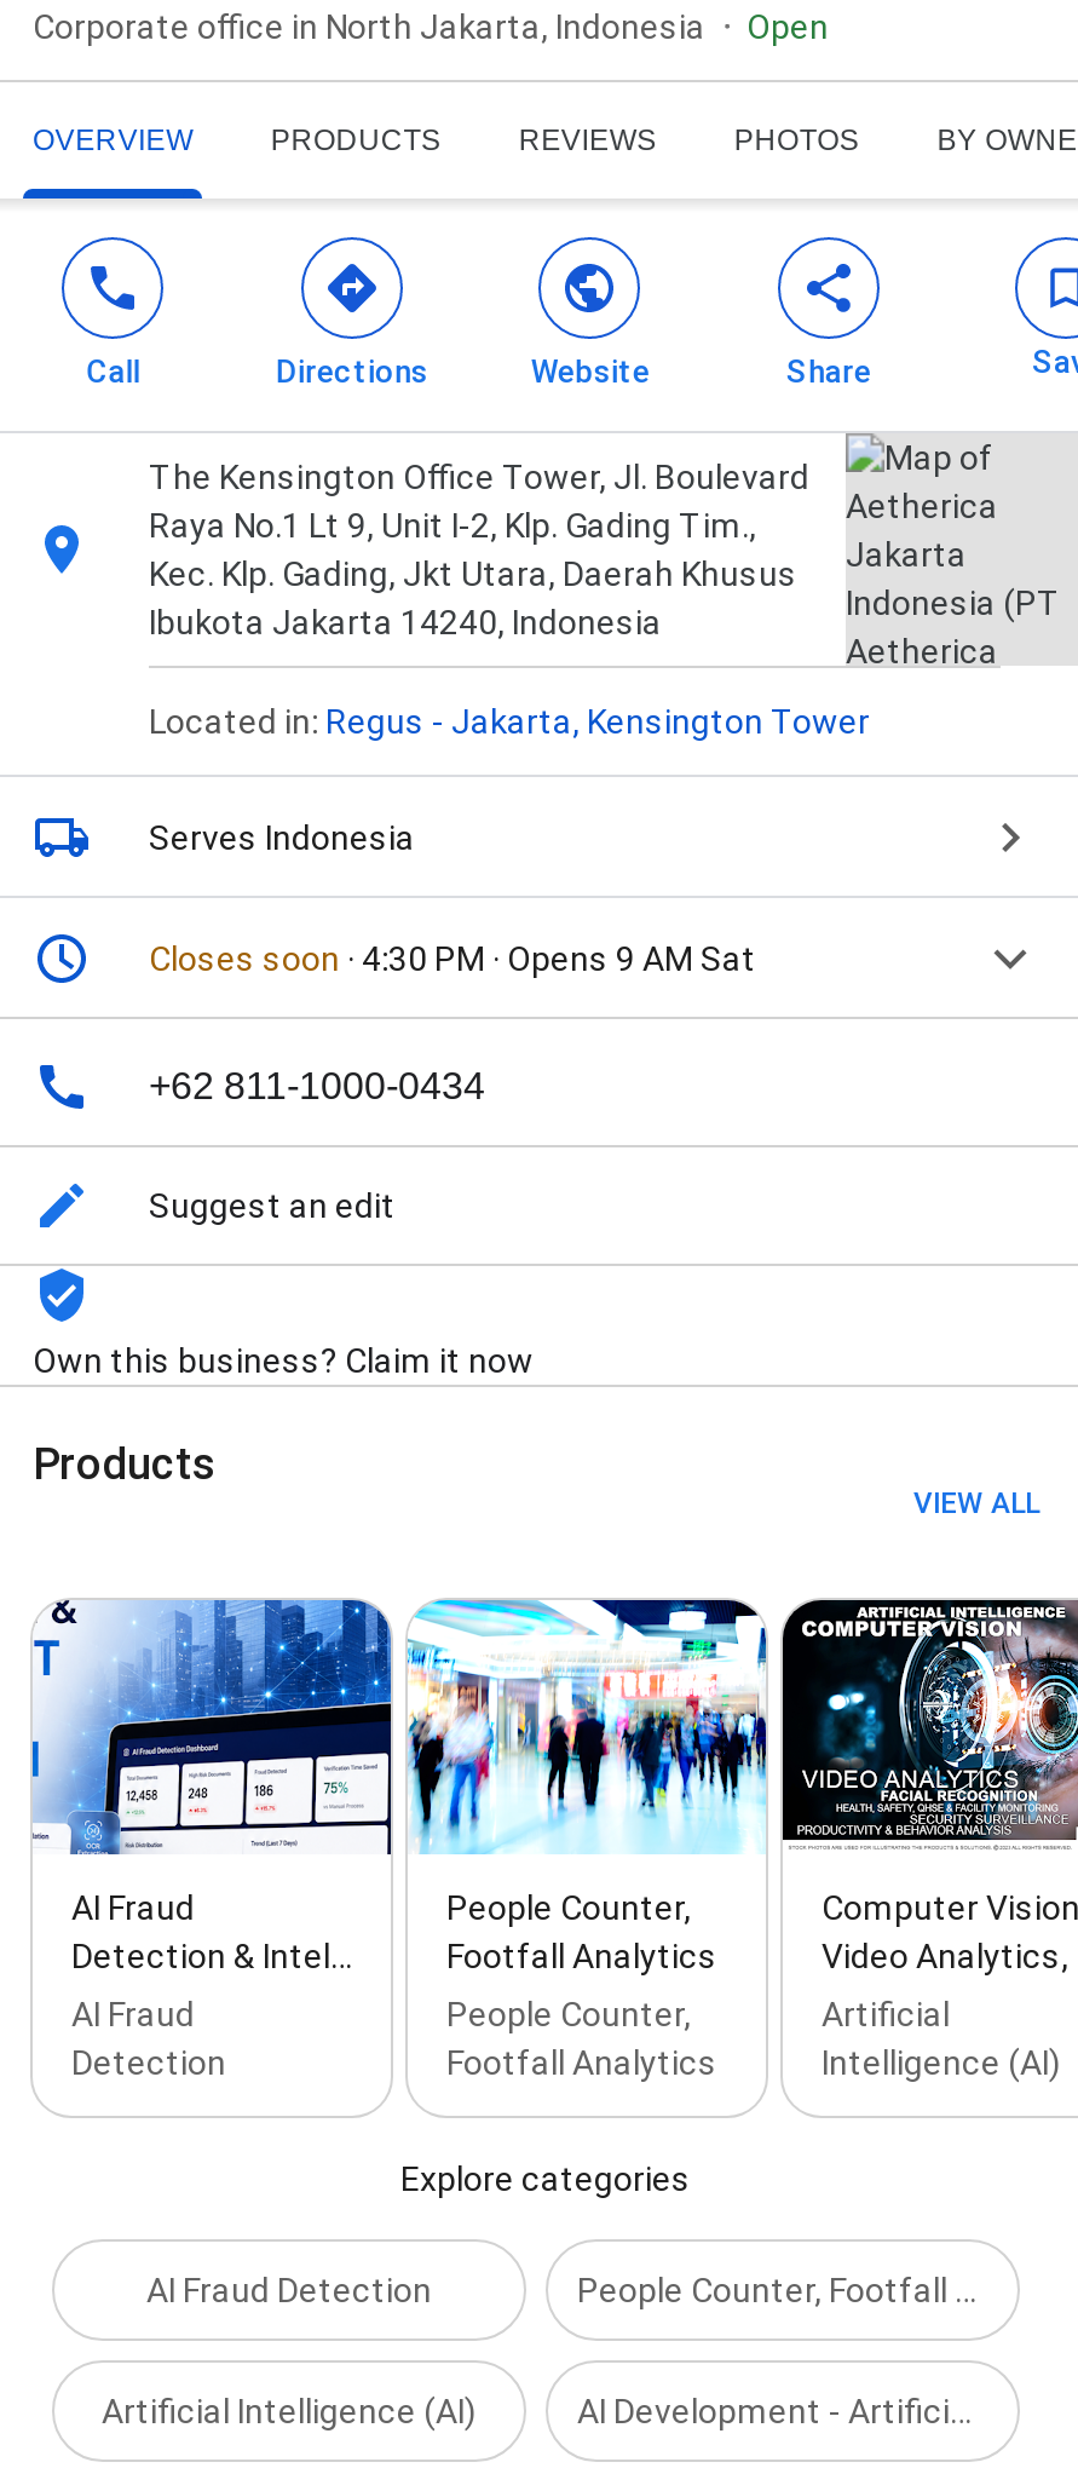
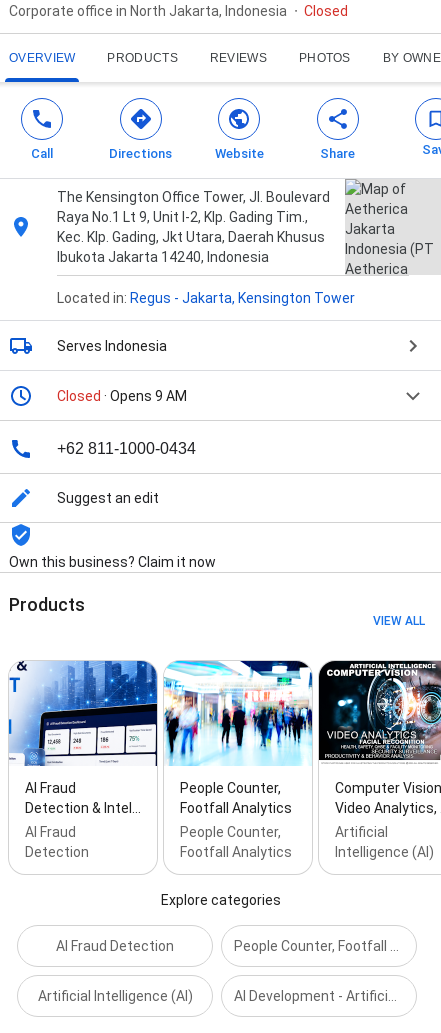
- Open
+ Closed

- Closes soon · 4:30 PM · Opens 9 AM Sat
+ Closed · Opens 9 AM
